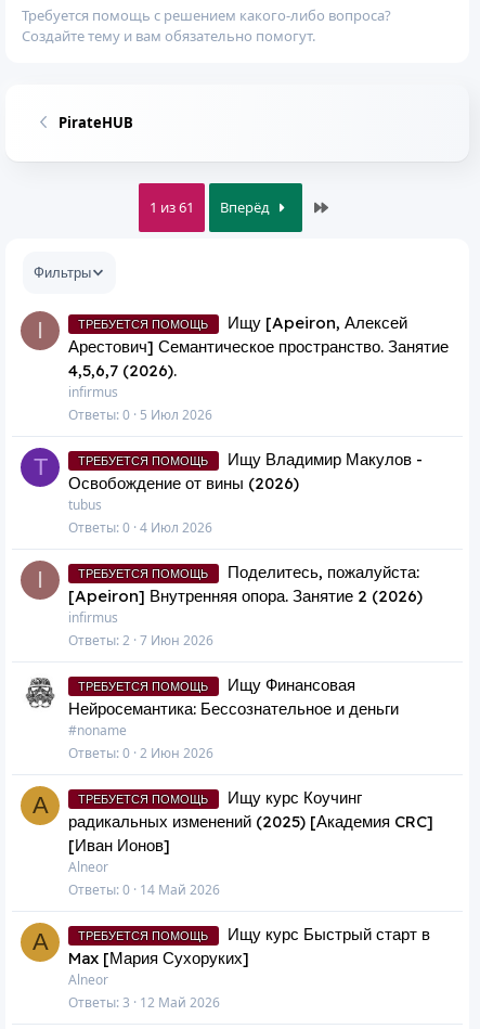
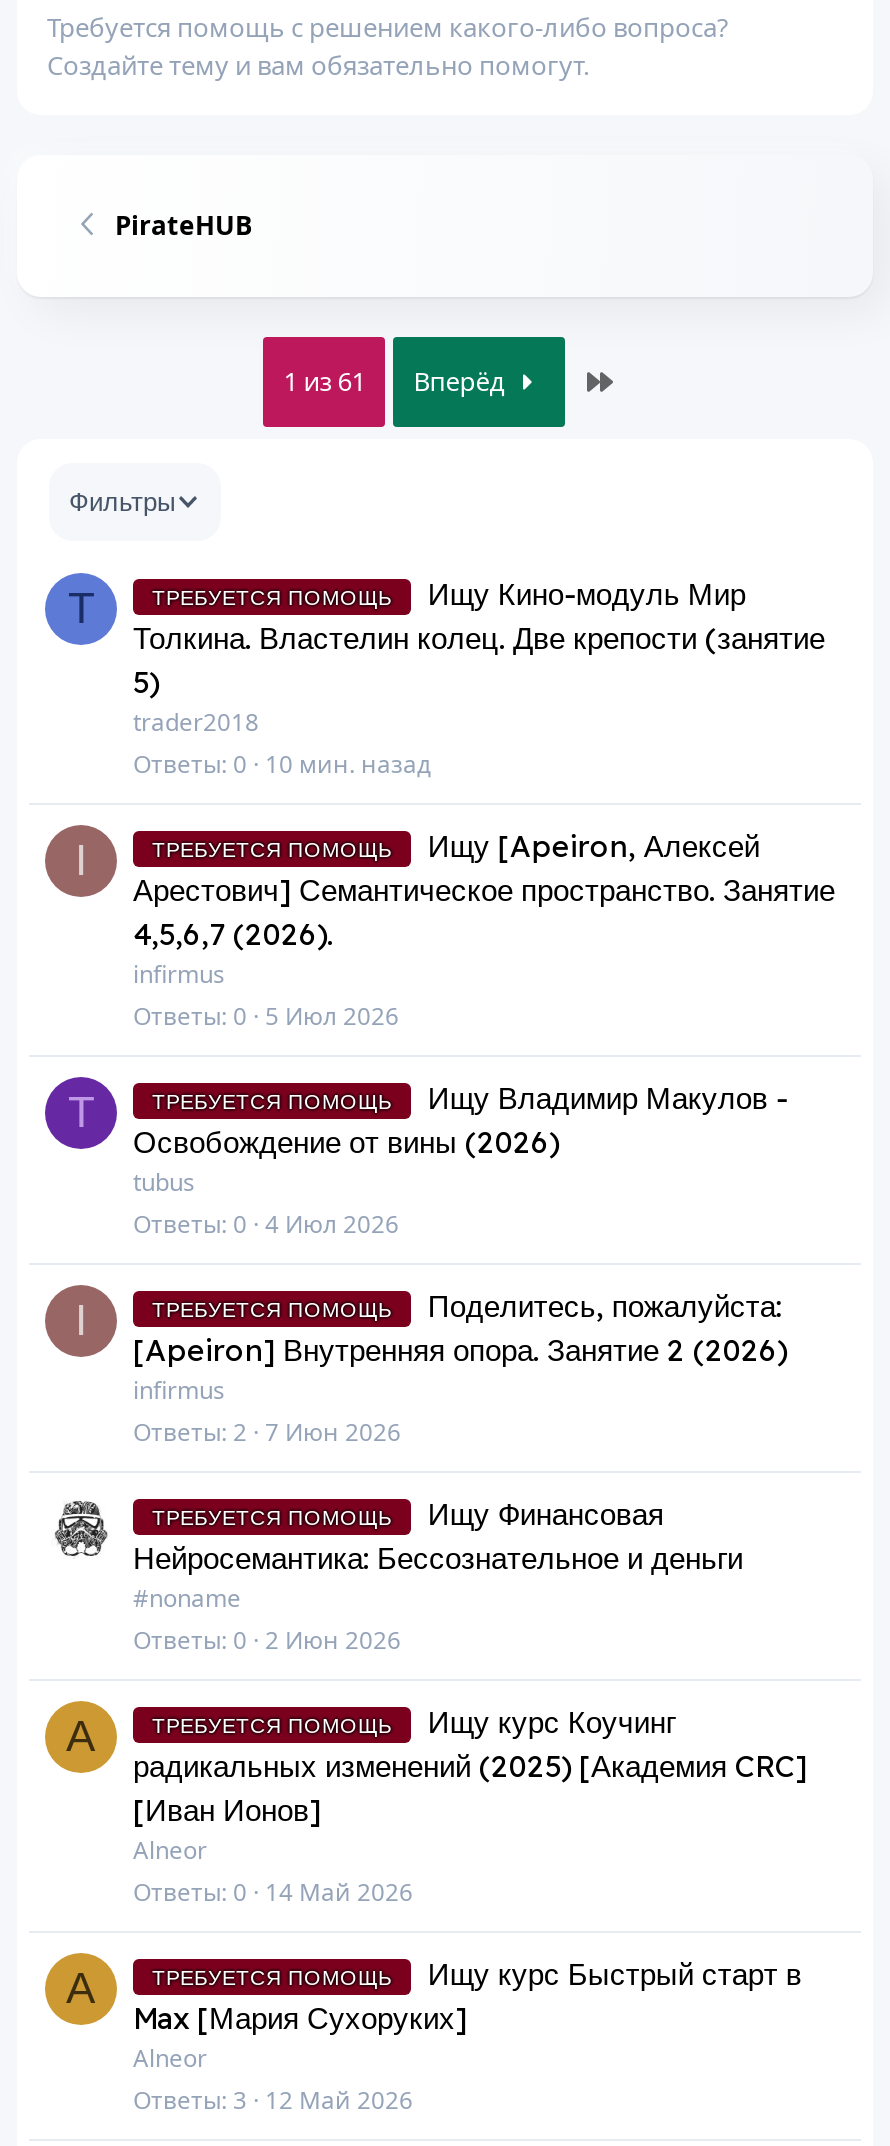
+ T
+ ТРЕБУЕТСЯ ПОМОЩЬ
+ Ищу Кино-модуль Мир
+ Толкина. Властелин колец. Две крепости (занятие
+ 5)
+ trader2018
+ Ответы 0 10 мин. назад
